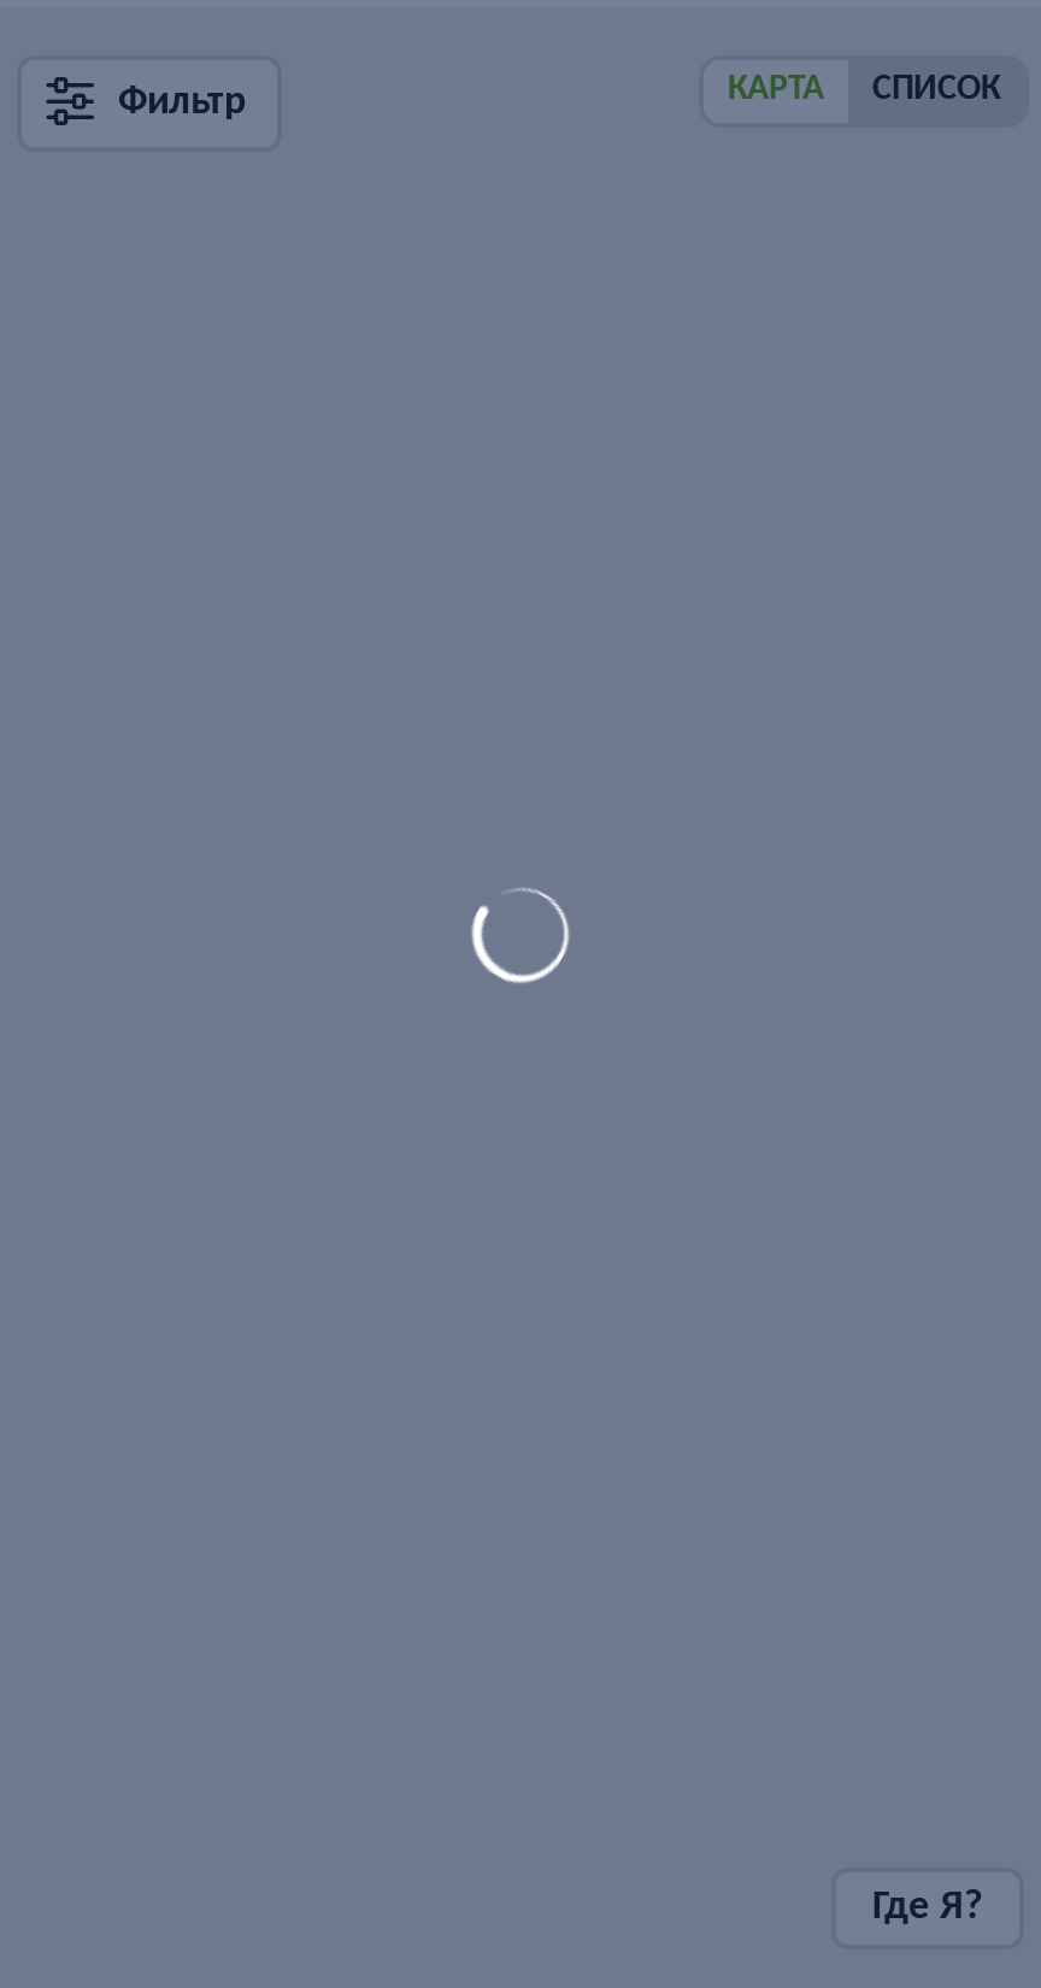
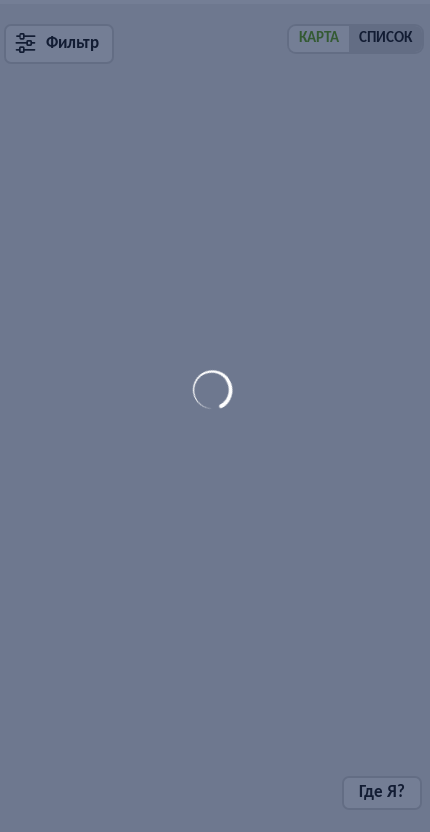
- [image]
+ [image]
